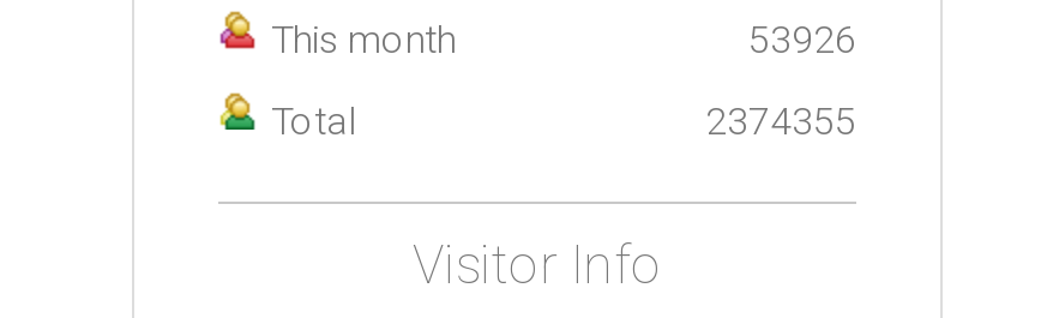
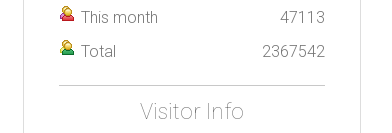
- 53926
+ 47113

- 2374355
+ 2367542
